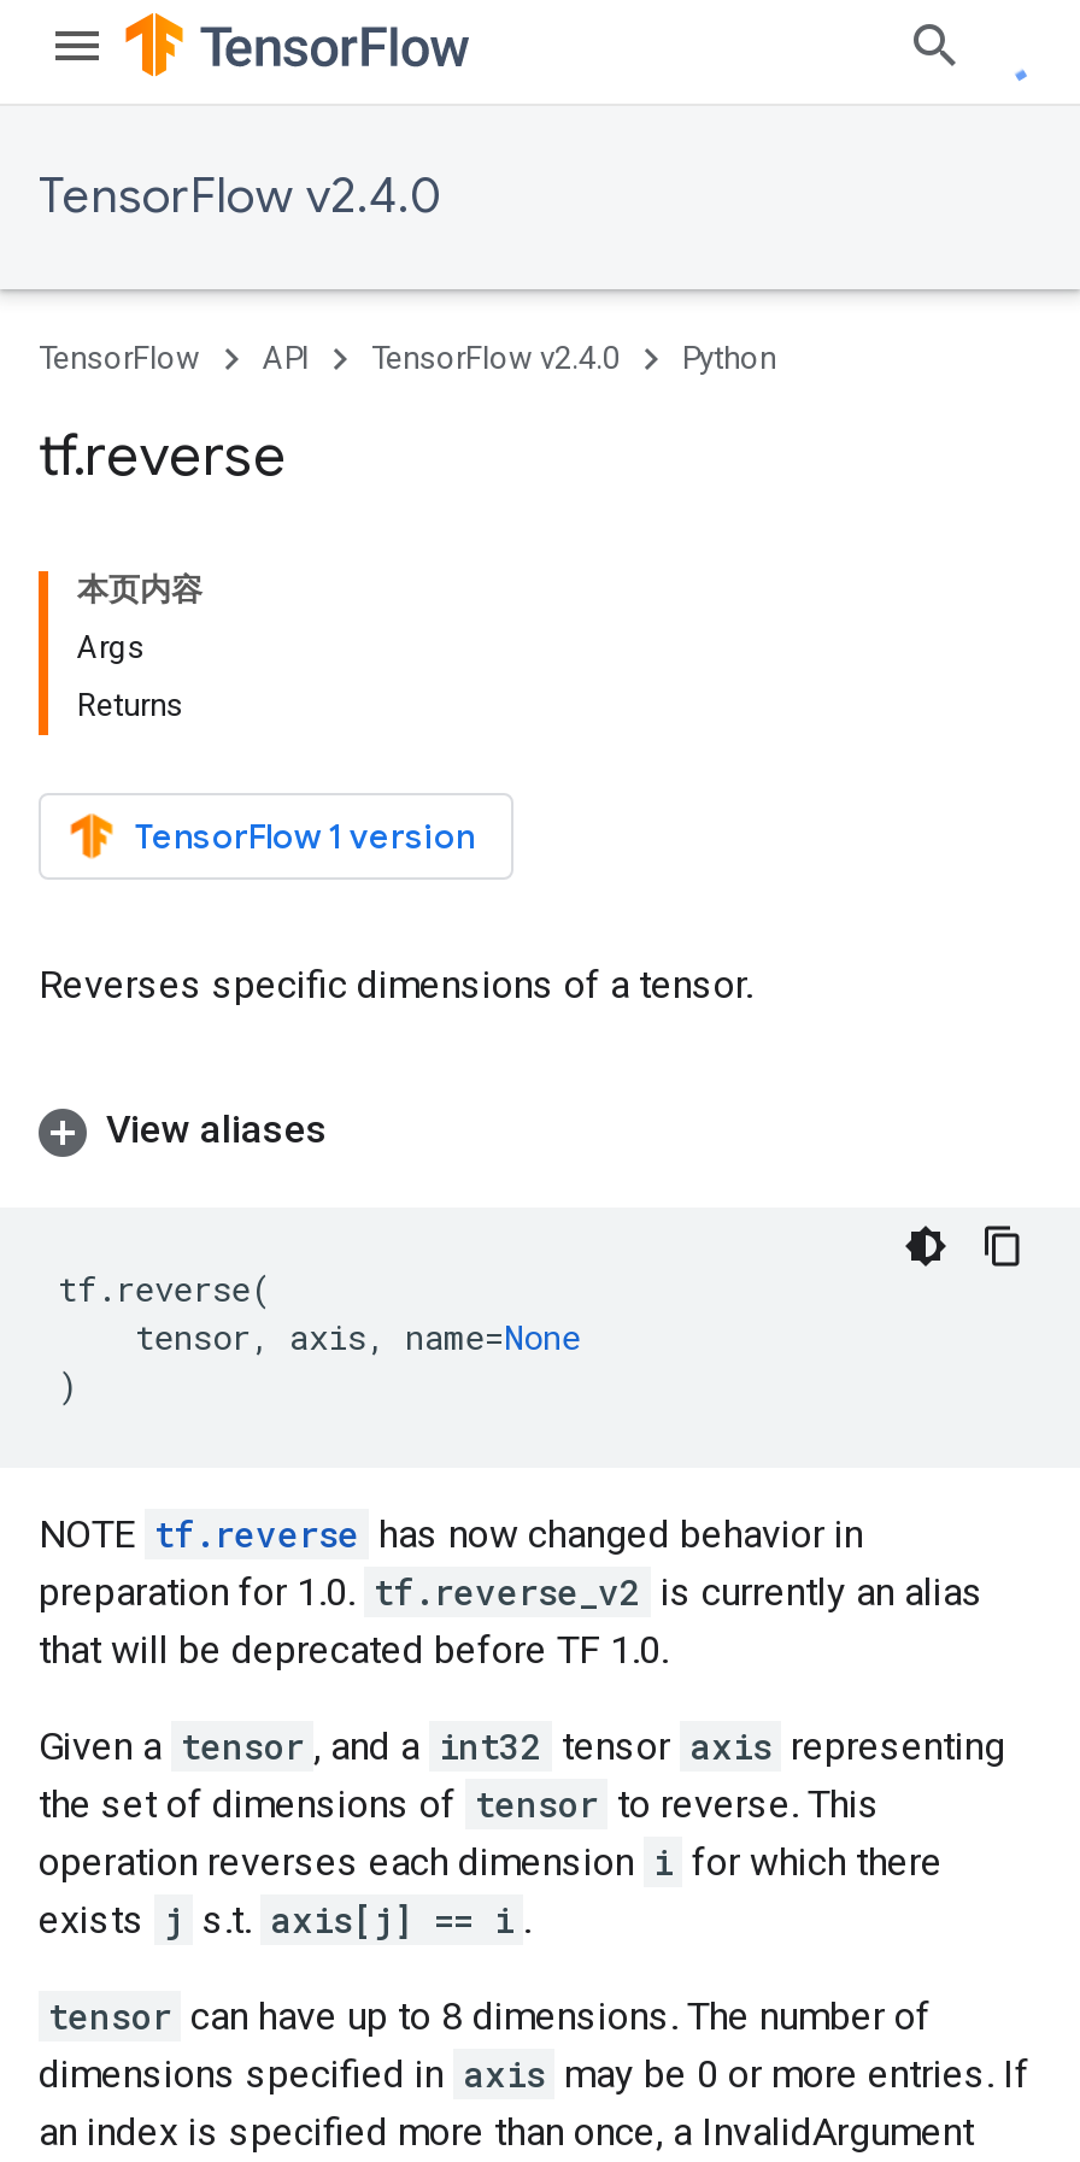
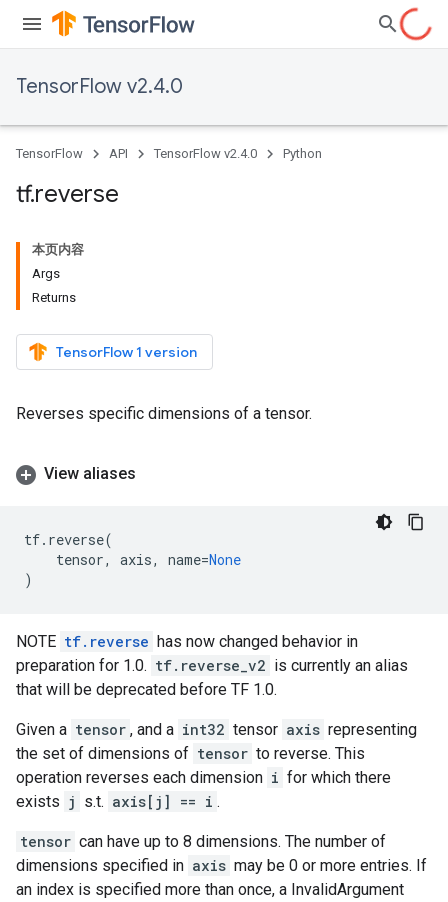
+ [image]
